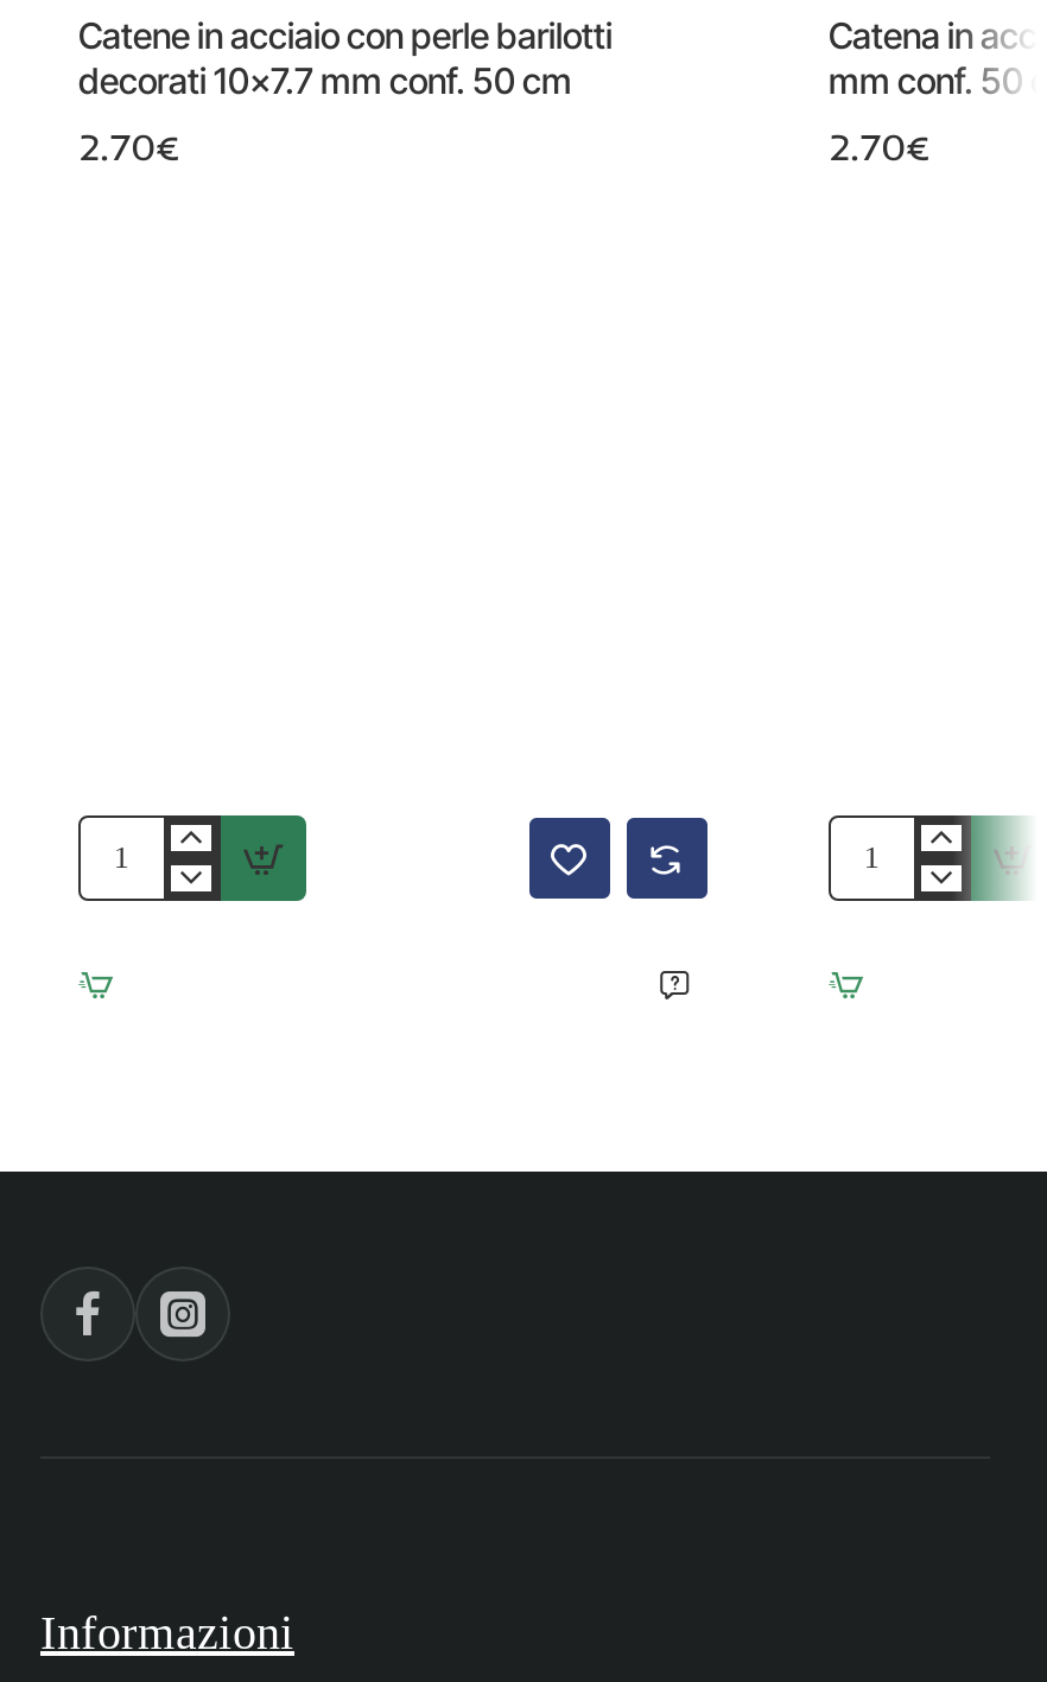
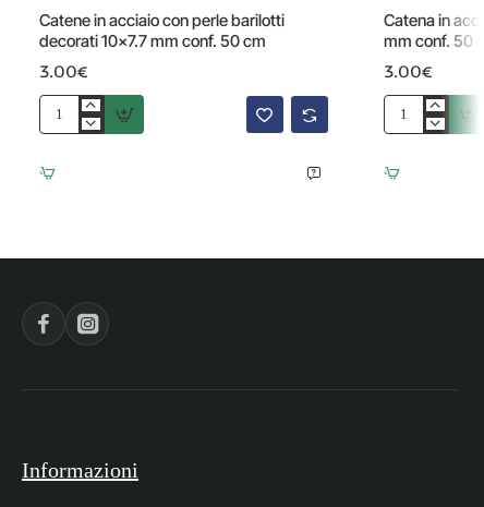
- 2.70€
+ 3.00€

- 2.70€
+ 3.00€
